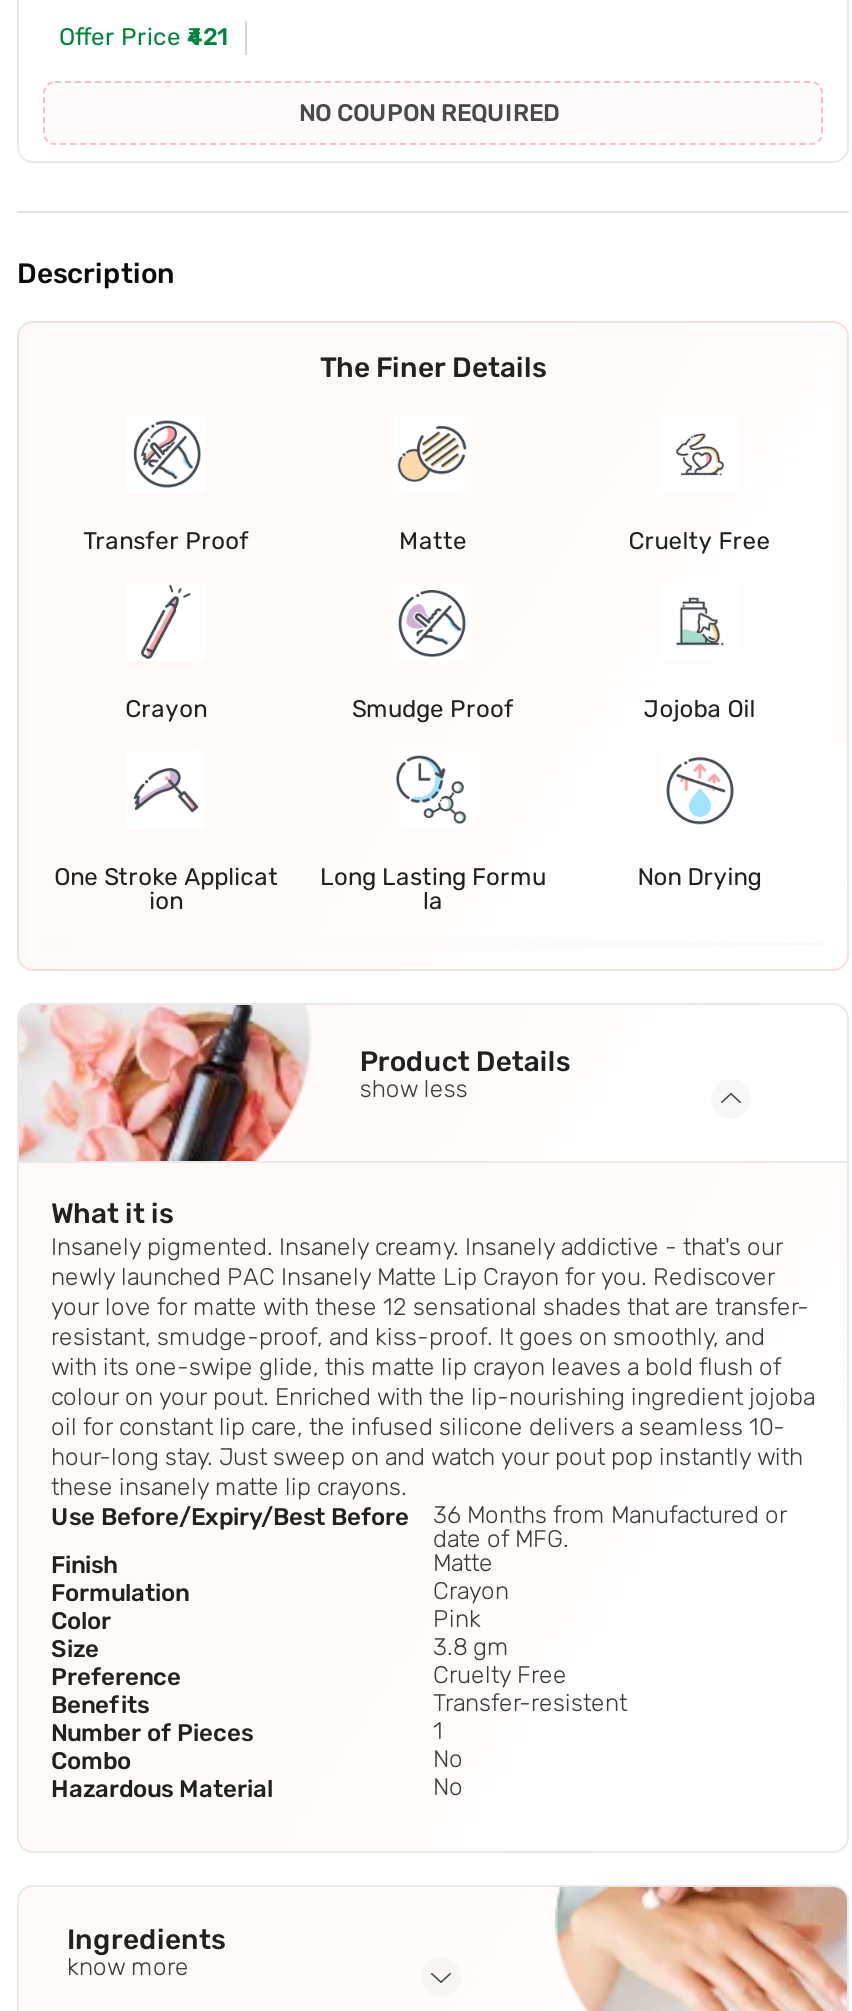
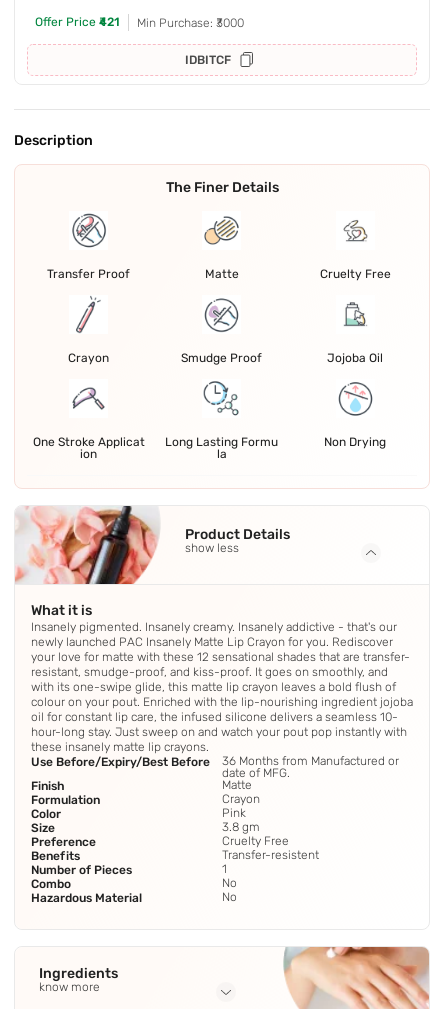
- NO COUPON REQUIRED
+ Min Purchase: ₹3000
+ IDBITCF
